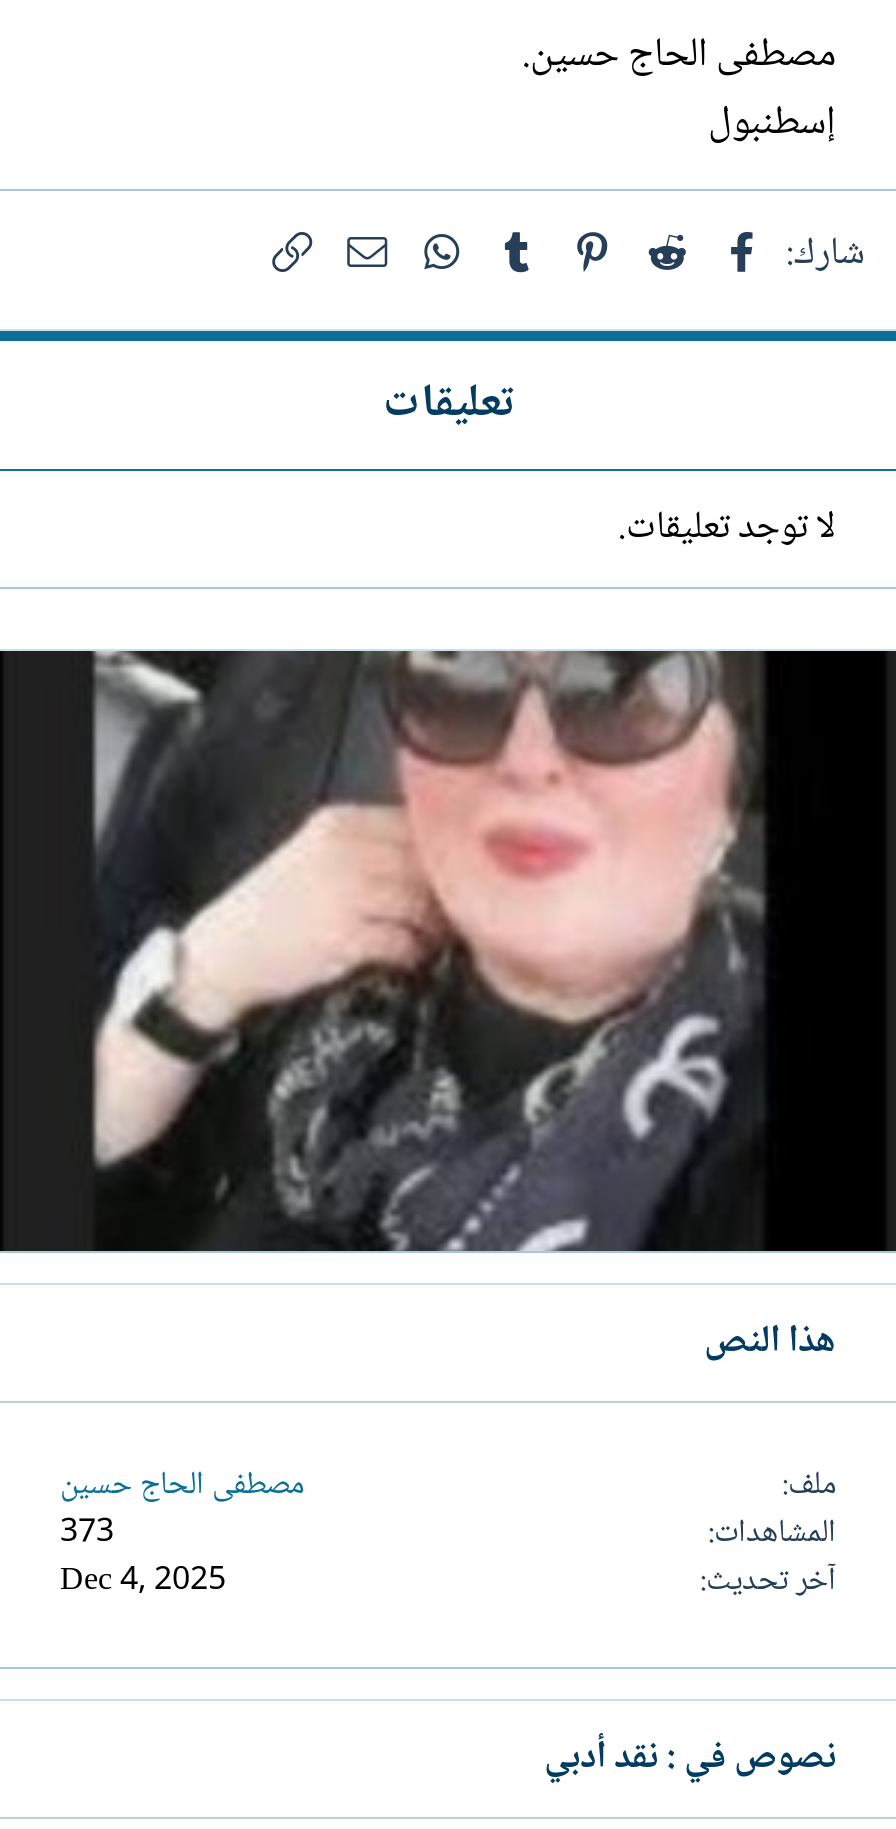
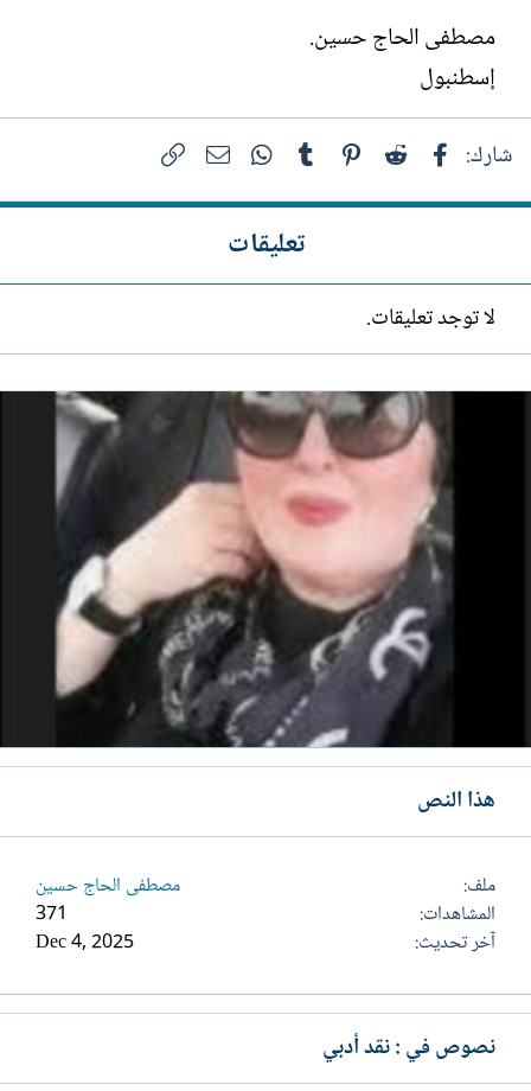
- 373
+ 371
